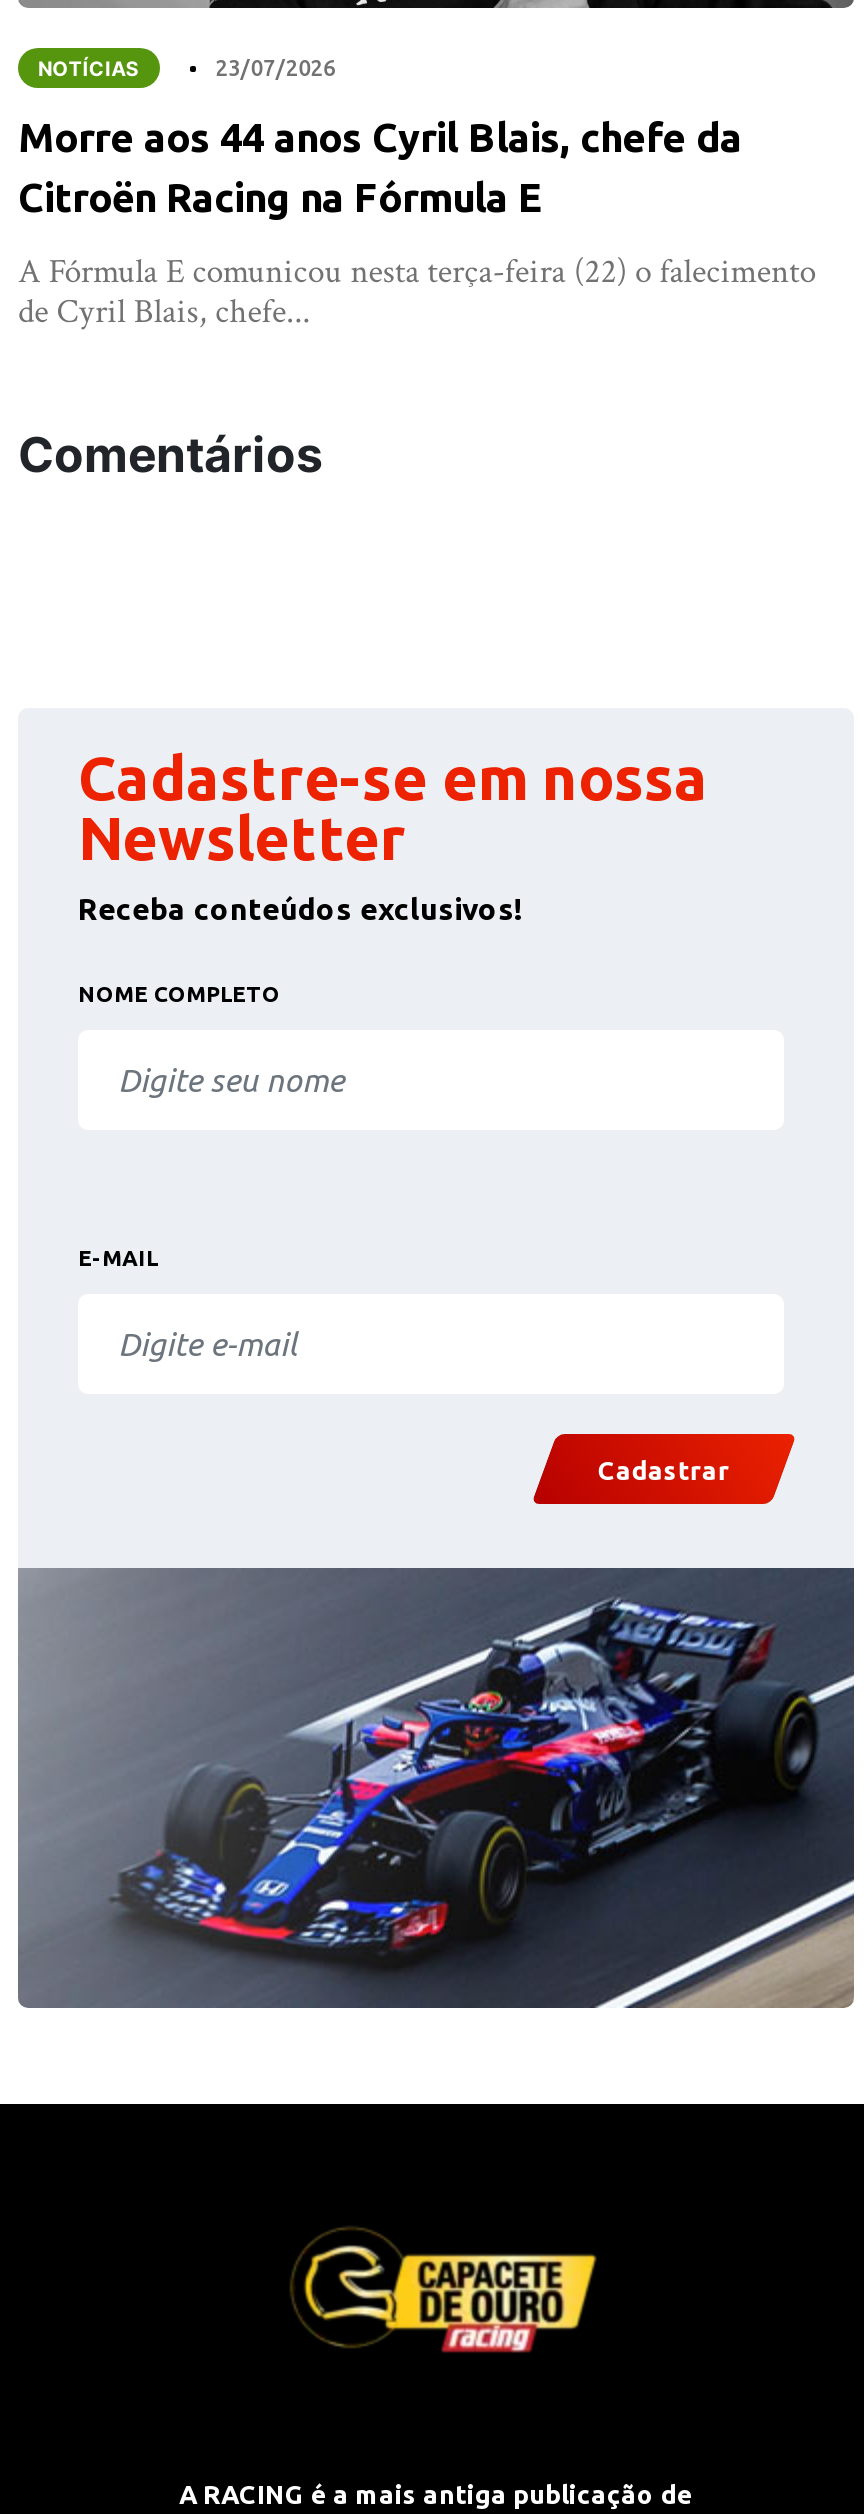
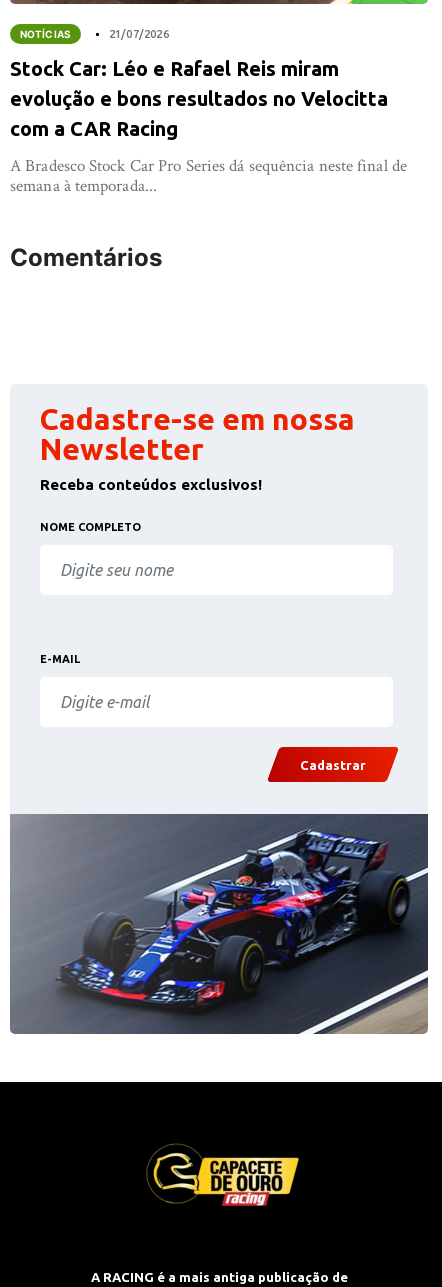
- 23/07/2026
+ 21/07/2026

- Morre aos 44 anos Cyril Blais, chefe da
- Citroën Racing na Fórmula E
+ Stock Car: Léo e Rafael Reis miram
+ evolução e bons resultados no Velocitta
+ com a CAR Racing

- A Fórmula E comunicou nesta terça-feira (22) o falecimento
- de Cyril Blais, chefe...
+ A Bradesco Stock Car Pro Series dá sequência neste final de
+ semana à temporada...
